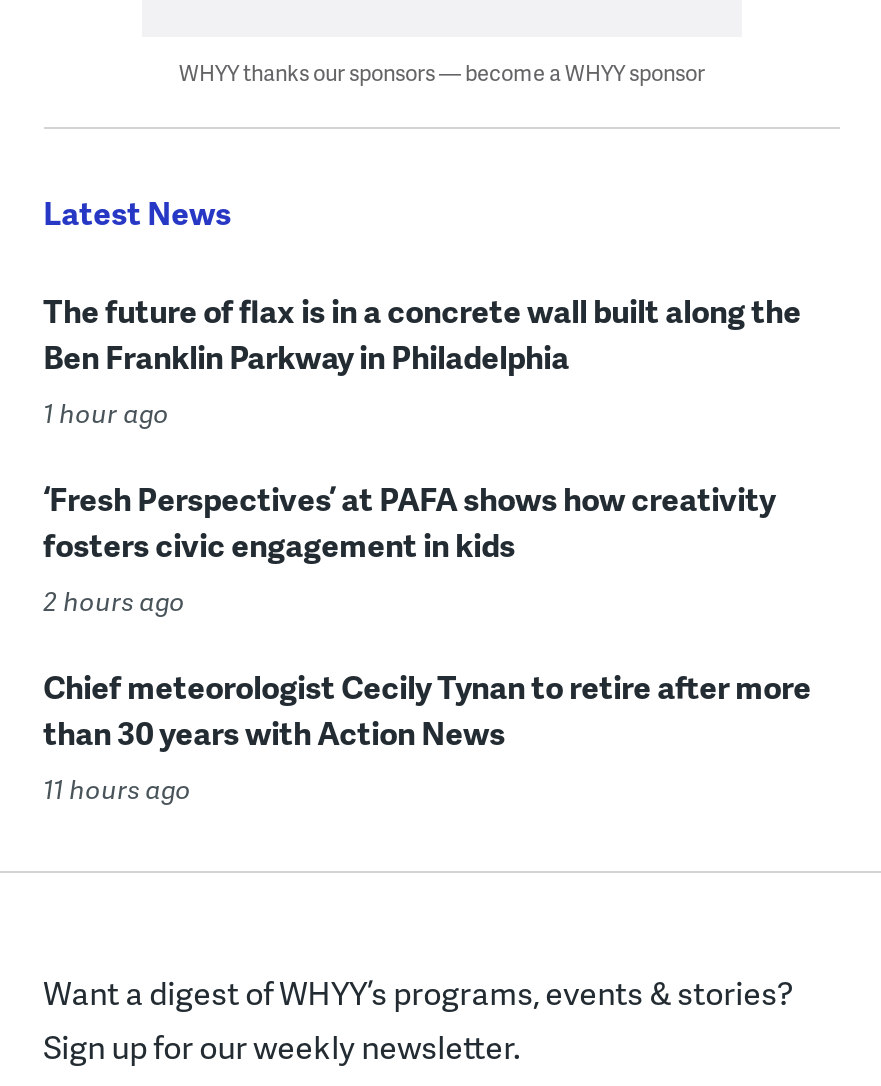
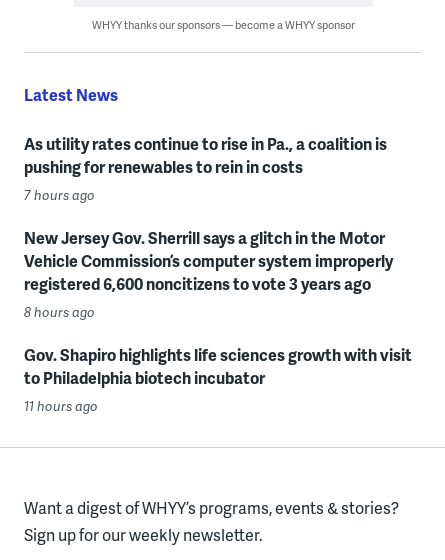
- The future of flax is in a concrete wall built along the
- Ben Franklin Parkway in Philadelphia
- 1 hour ago
+ As utility rates continue to rise in Pa., a coalition is
+ pushing for renewables to rein in costs
+ 7 hours ago

- ‘Fresh Perspectives’ at PAFA shows how creativity
- fosters civic engagement in kids
- 2 hours ago
+ New Jersey Gov. Sherrill says a glitch in the Motor
+ Vehicle Commission’s computer system improperly
+ registered 6,600 noncitizens to vote 3 years ago
+ 8 hours ago

- Chief meteorologist Cecily Tynan to retire after more
- than 30 years with Action News
+ Gov. Shapiro highlights life sciences growth with visit
+ to Philadelphia biotech incubator
